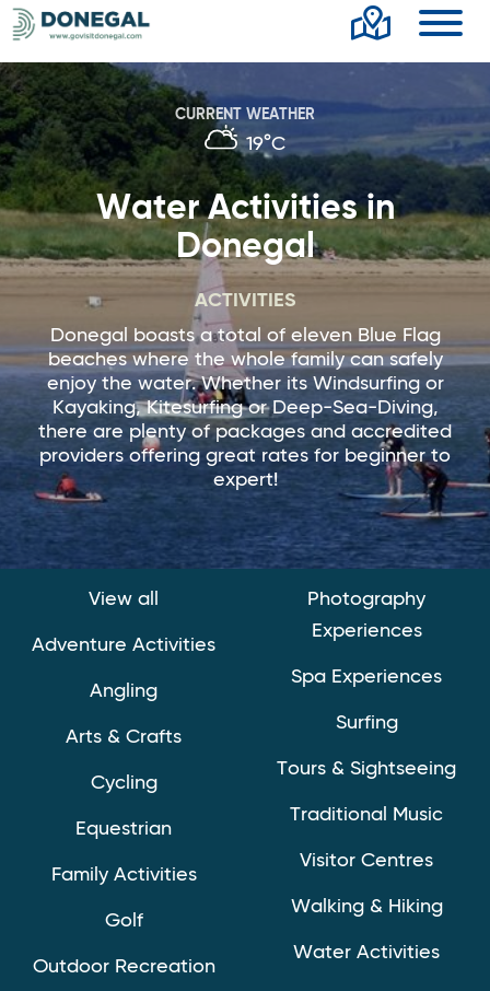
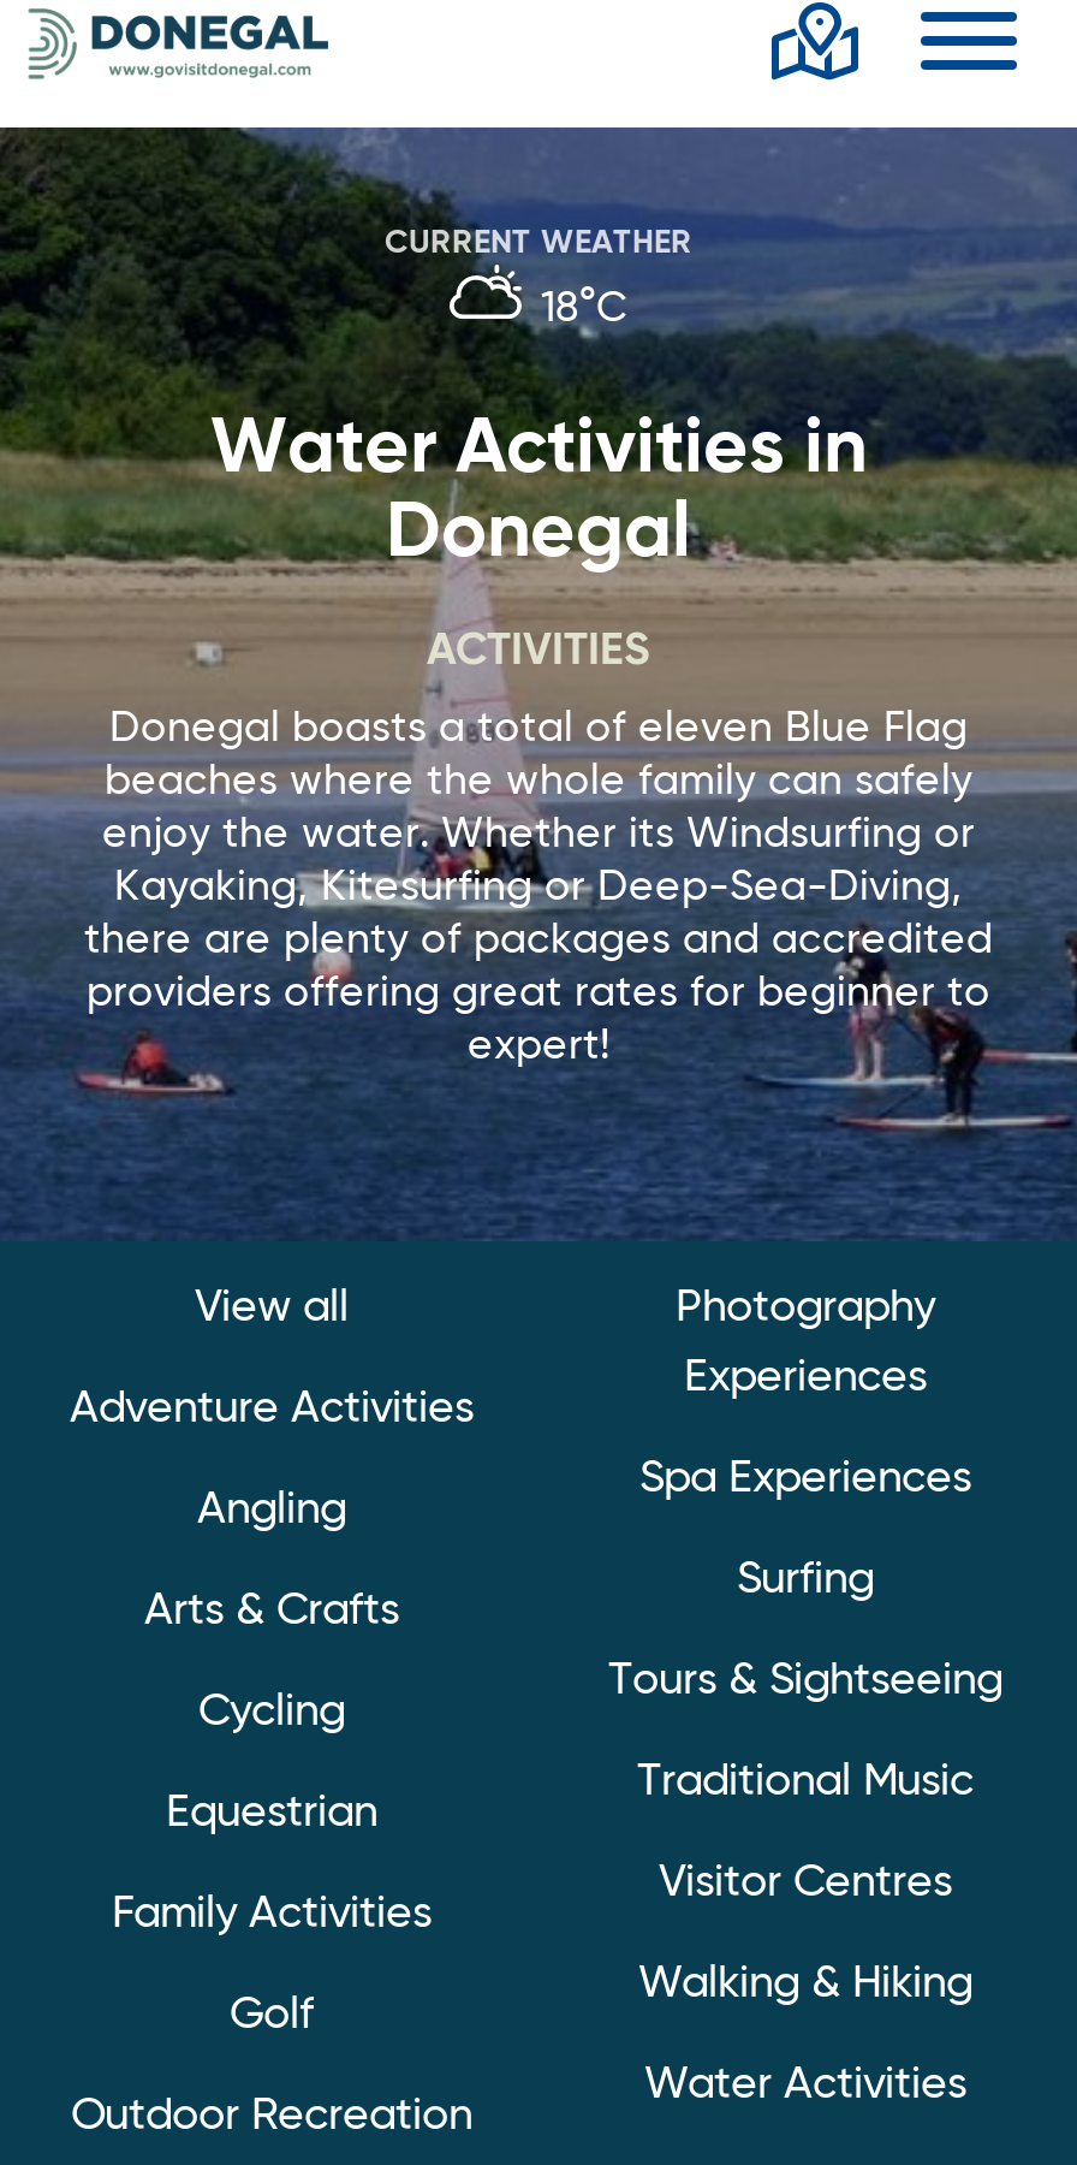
- 19°C
+ 18°C
